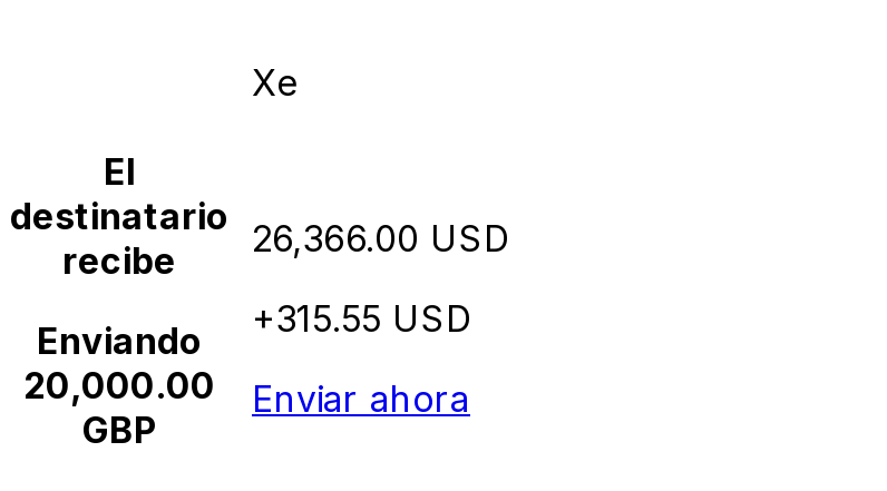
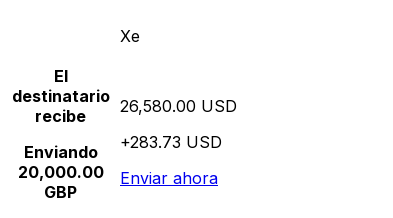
- destinatario recibe 26,366.00 USD
+ destinatario recibe 26,580.00 USD

- Enviando +315.55 USD
+ Enviando +283.73 USD
